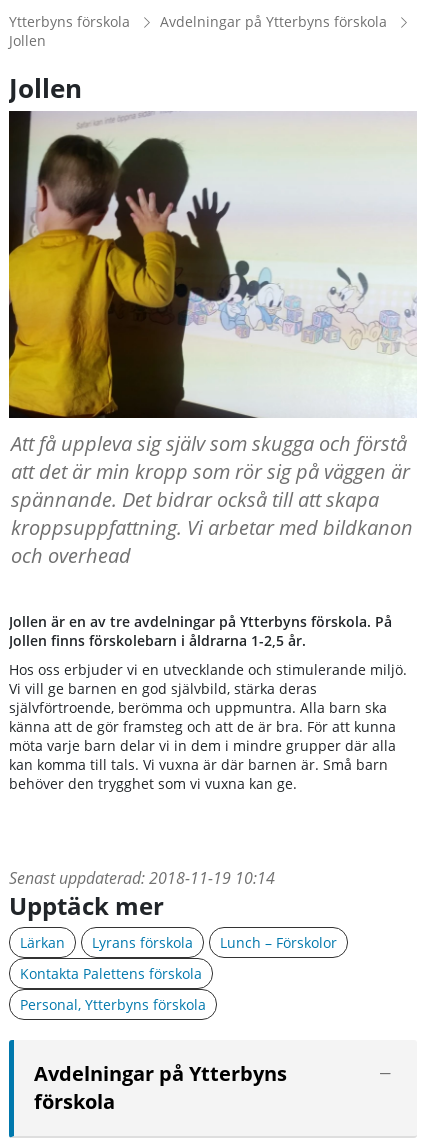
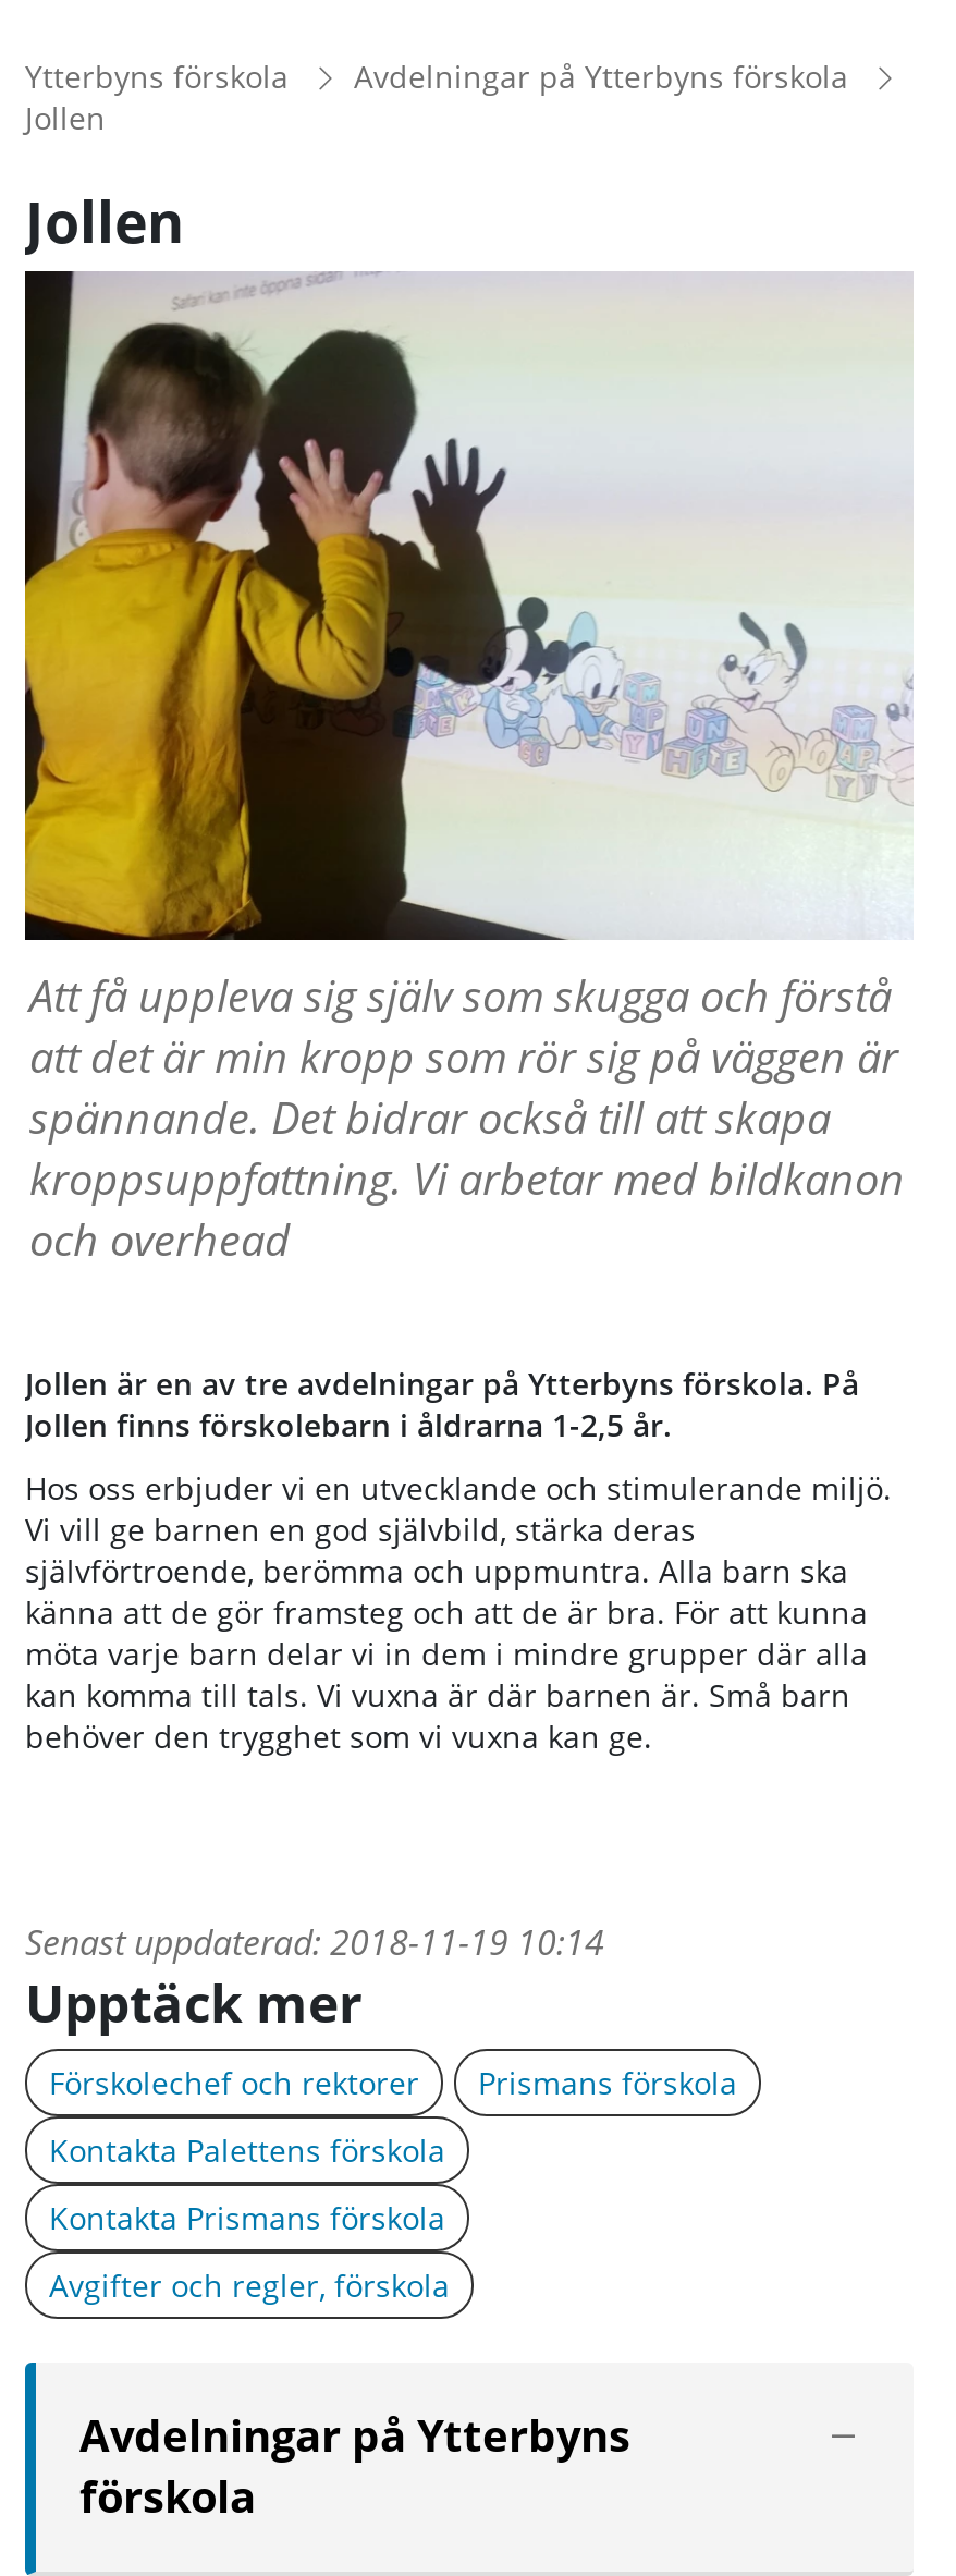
- Lärkan
- Lyrans förskola
- Lunch – Förskolor
+ Förskolechef och rektorer
+ Prismans förskola

- Personal, Ytterbyns förskola
+ Kontakta Prismans förskola
+ Avgifter och regler, förskola
